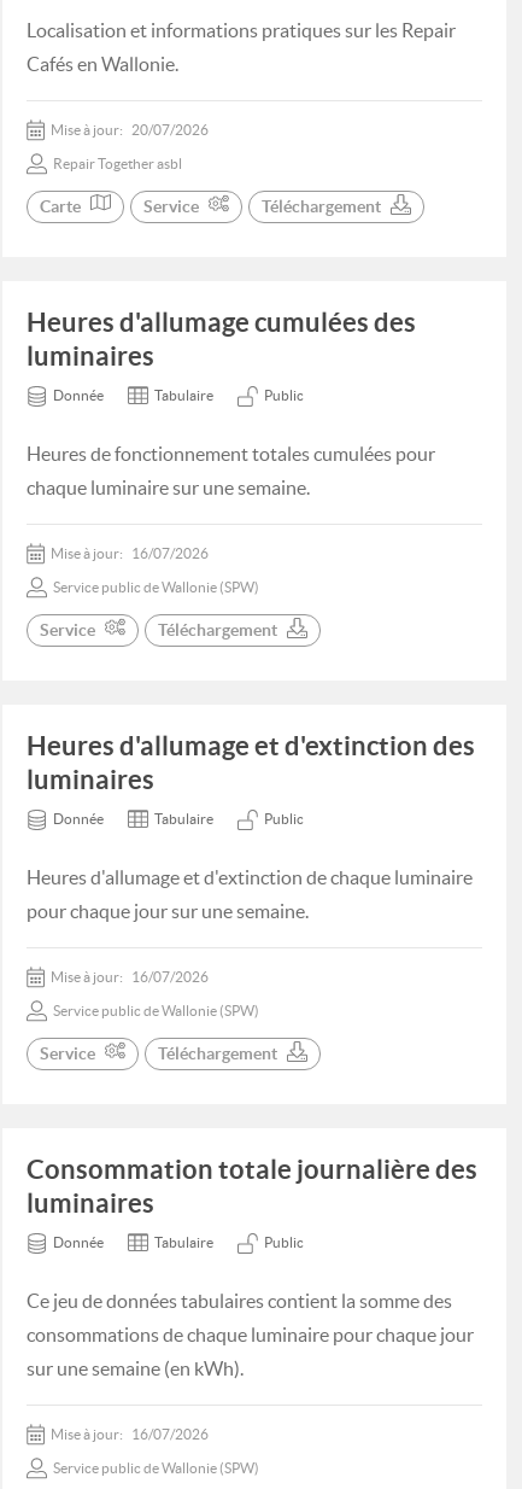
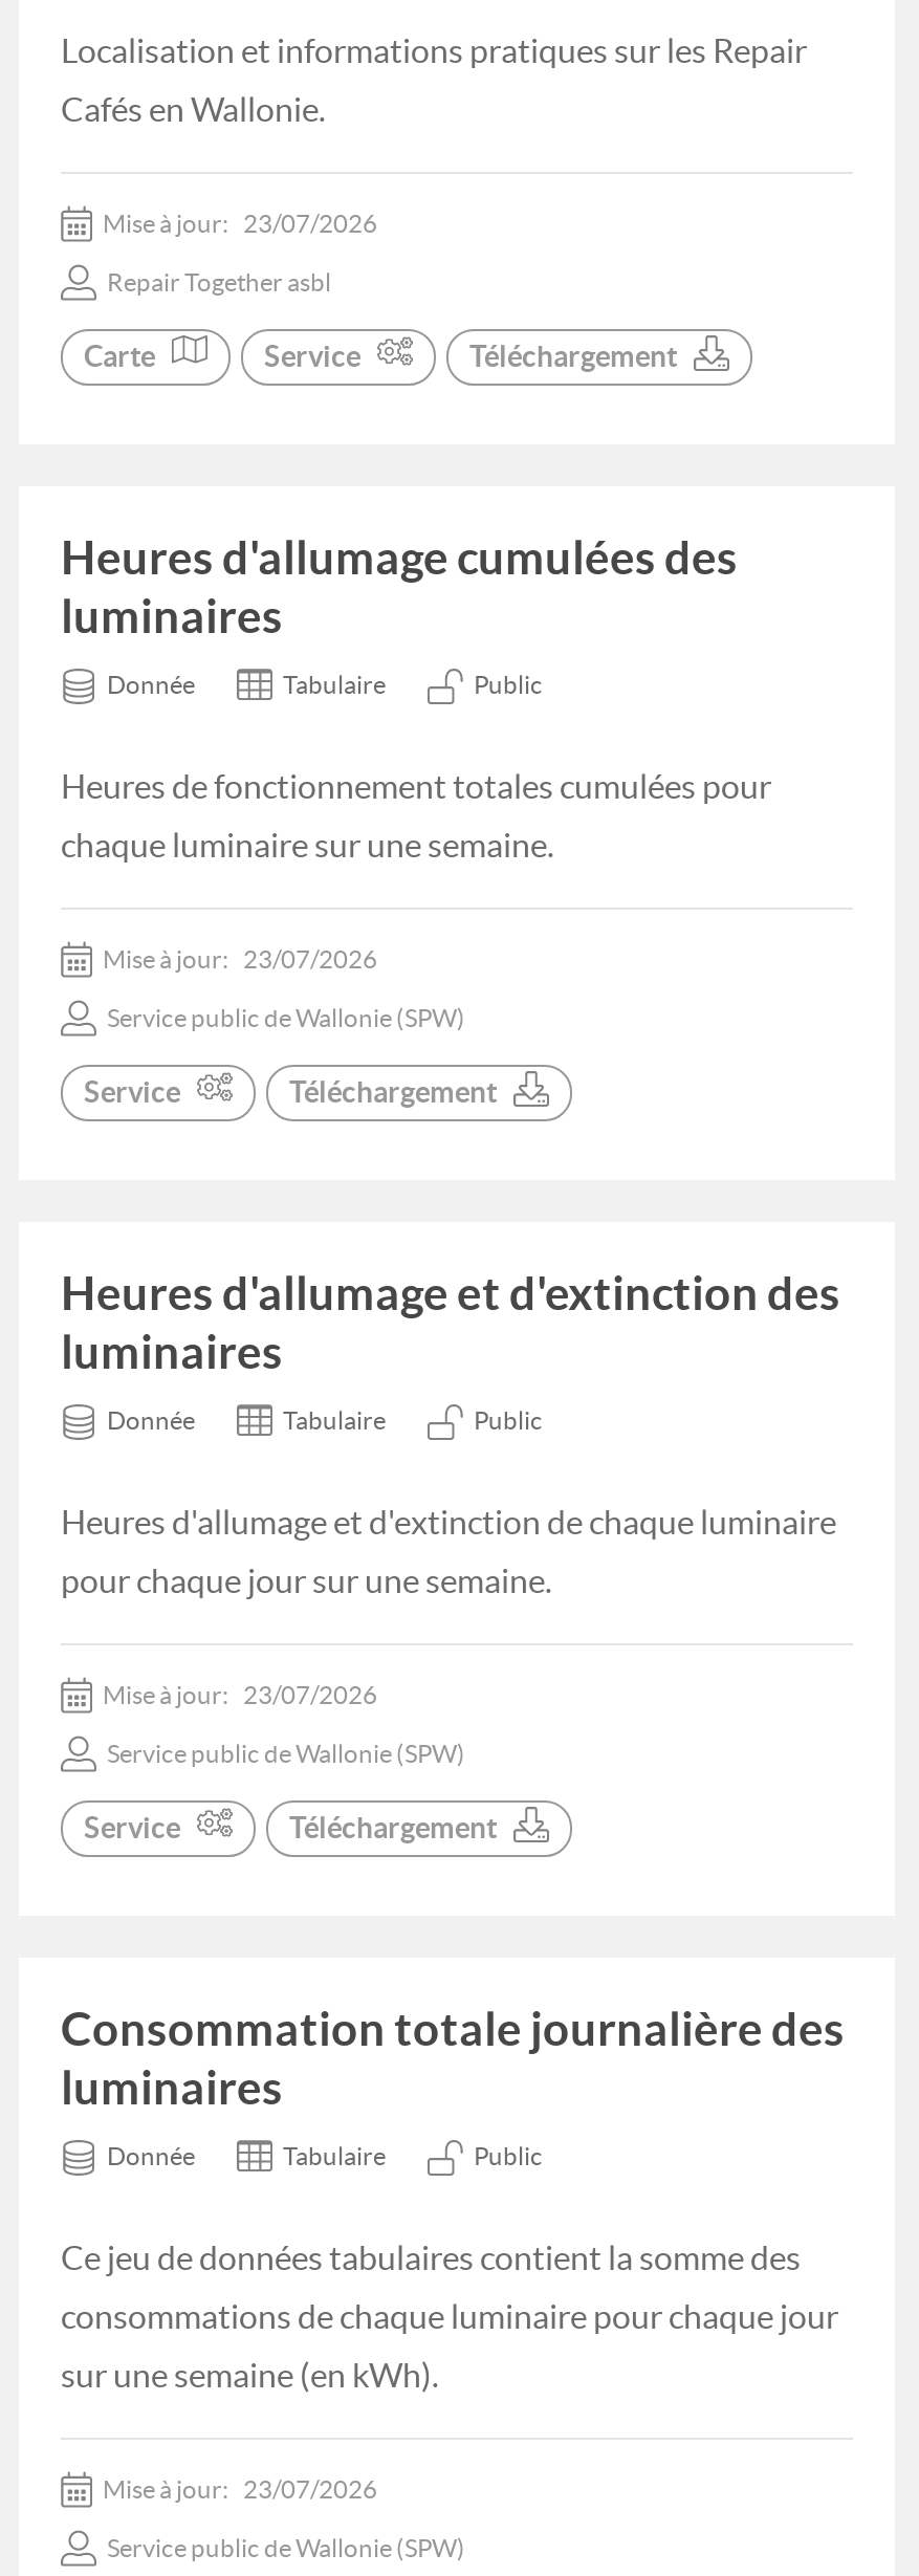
- Mise à jour: 20/07/2026
+ Mise à jour: 23/07/2026

- Mise à jour: 16/07/2026
+ Mise à jour: 23/07/2026

- Mise à jour: 16/07/2026
+ Mise à jour: 23/07/2026

- Mise à jour: 16/07/2026
+ Mise à jour: 23/07/2026
